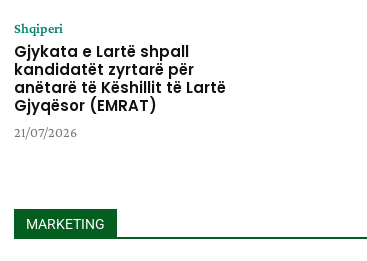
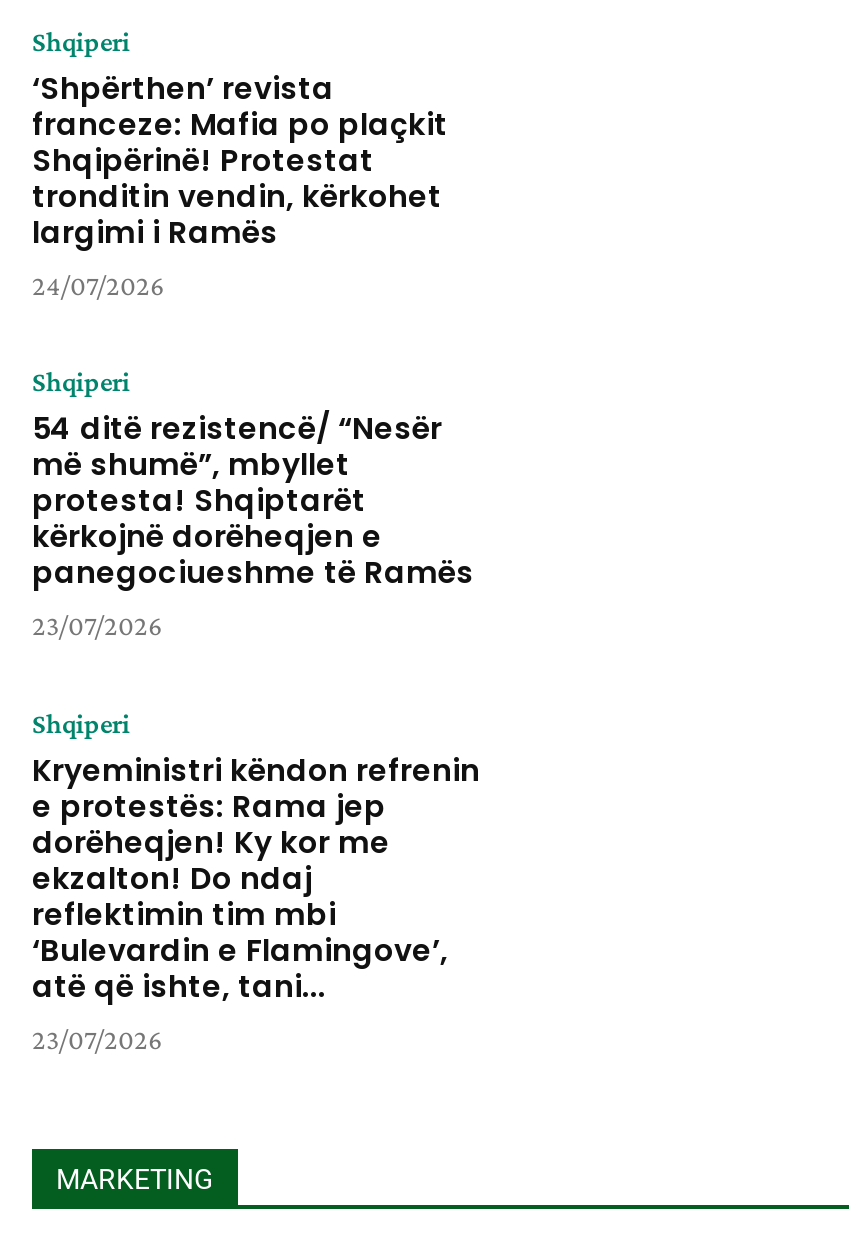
- Gjykata e Lartë shpall
- kandidatët zyrtarë për
- anëtarë të Këshillit të Lartë
- Gjyqësor (EMRAT)
- 21/07/2026
+ ‘Shpërthen’ revista
+ franceze: Mafia po plaçkit
+ Shqipërinë! Protestat
+ tronditin vendin, kërkohet
+ largimi i Ramës
+ 24/07/2026
+ Shqiperi
+ 54 ditë rezistencë/ “Nesër
+ më shumë”, mbyllet
+ protesta! Shqiptarët
+ kërkojnë dorëheqjen e
+ panegociueshme të Ramës
+ 23/07/2026
+ Shqiperi
+ Kryeministri këndon refrenin
+ e protestës: Rama jep
+ dorëheqjen! Ky kor me
+ ekzalton! Do ndaj
+ reflektimin tim mbi
+ ‘Bulevardin e Flamingove’,
+ atë që ishte, tani...
+ 23/07/2026
